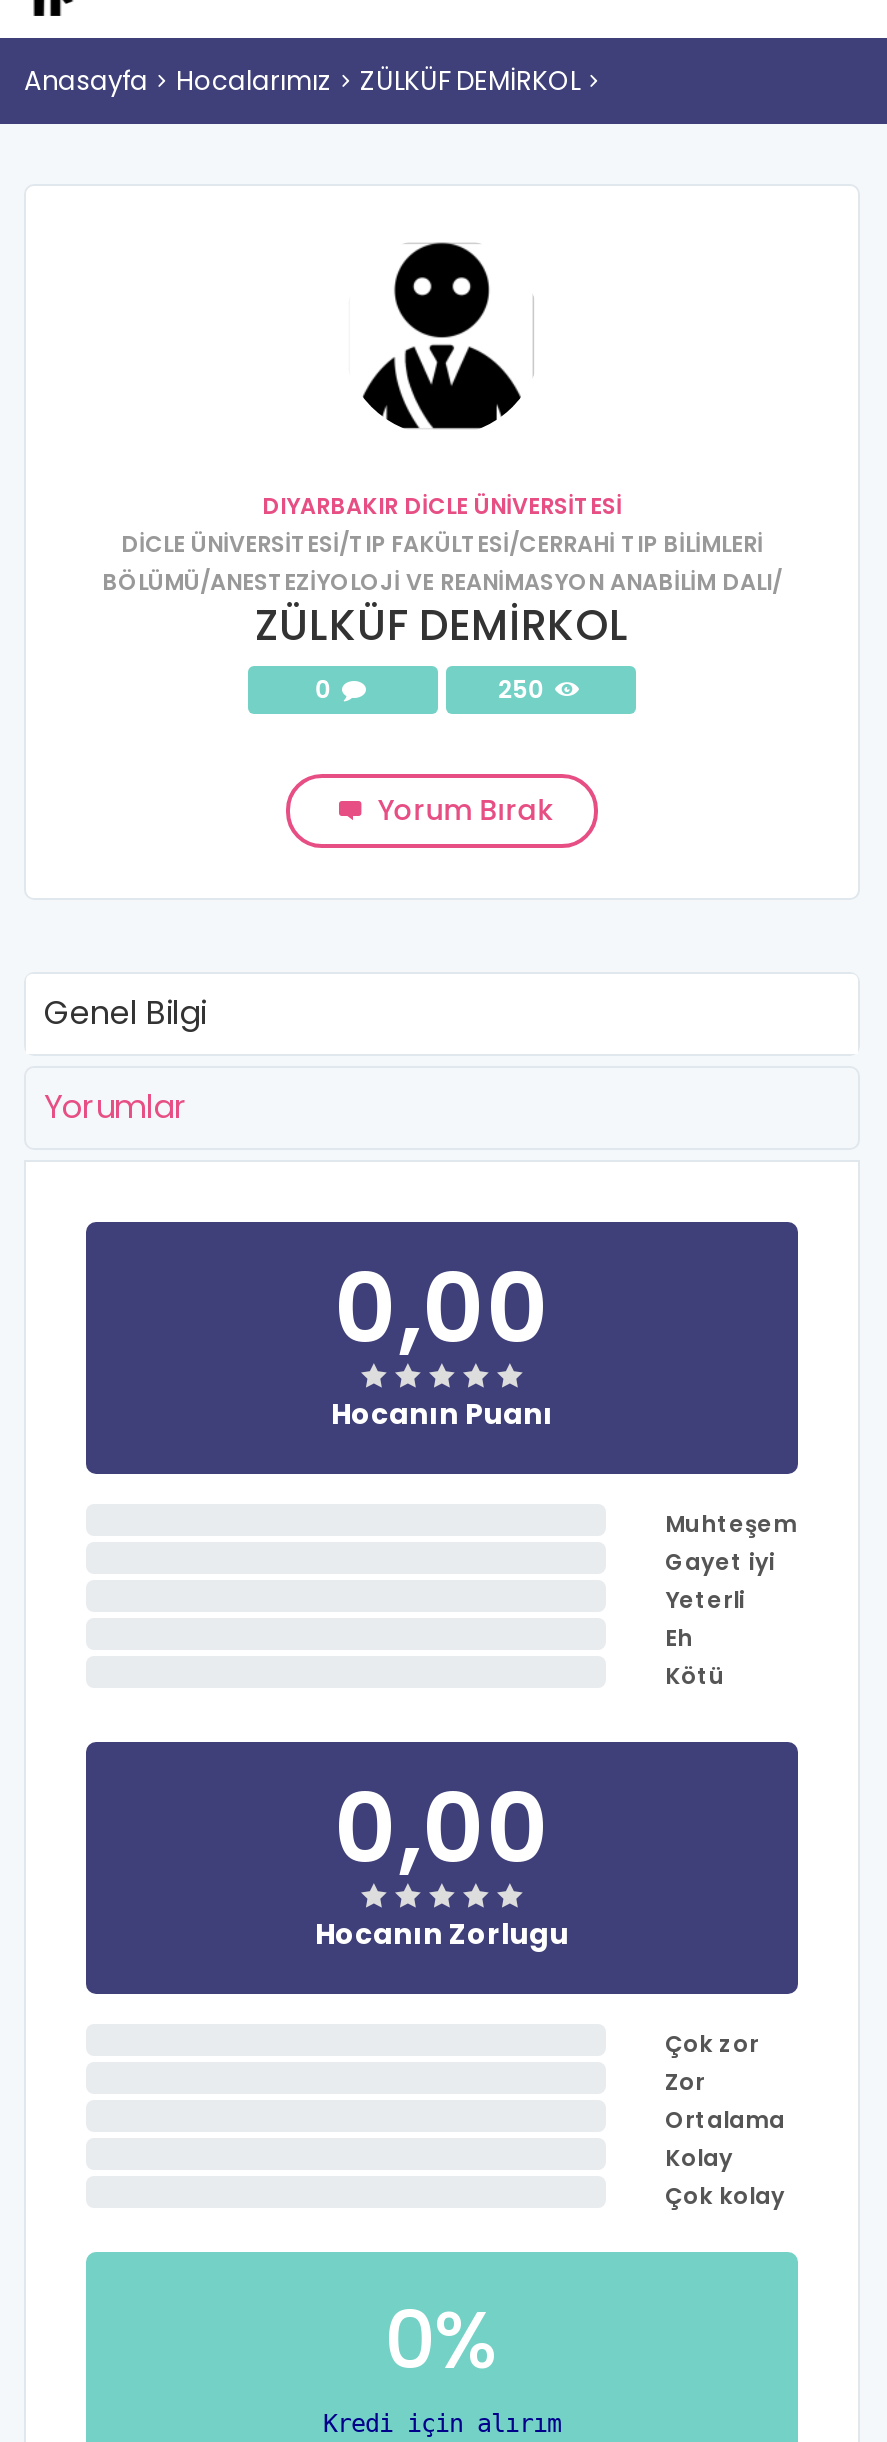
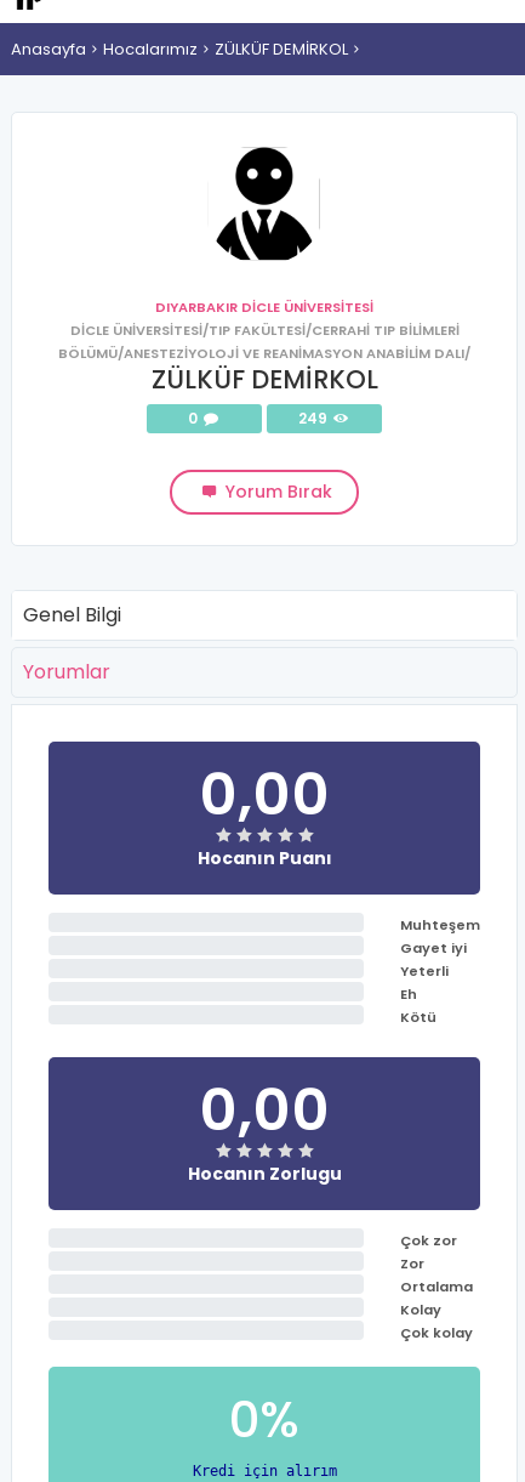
- 250
+ 249
